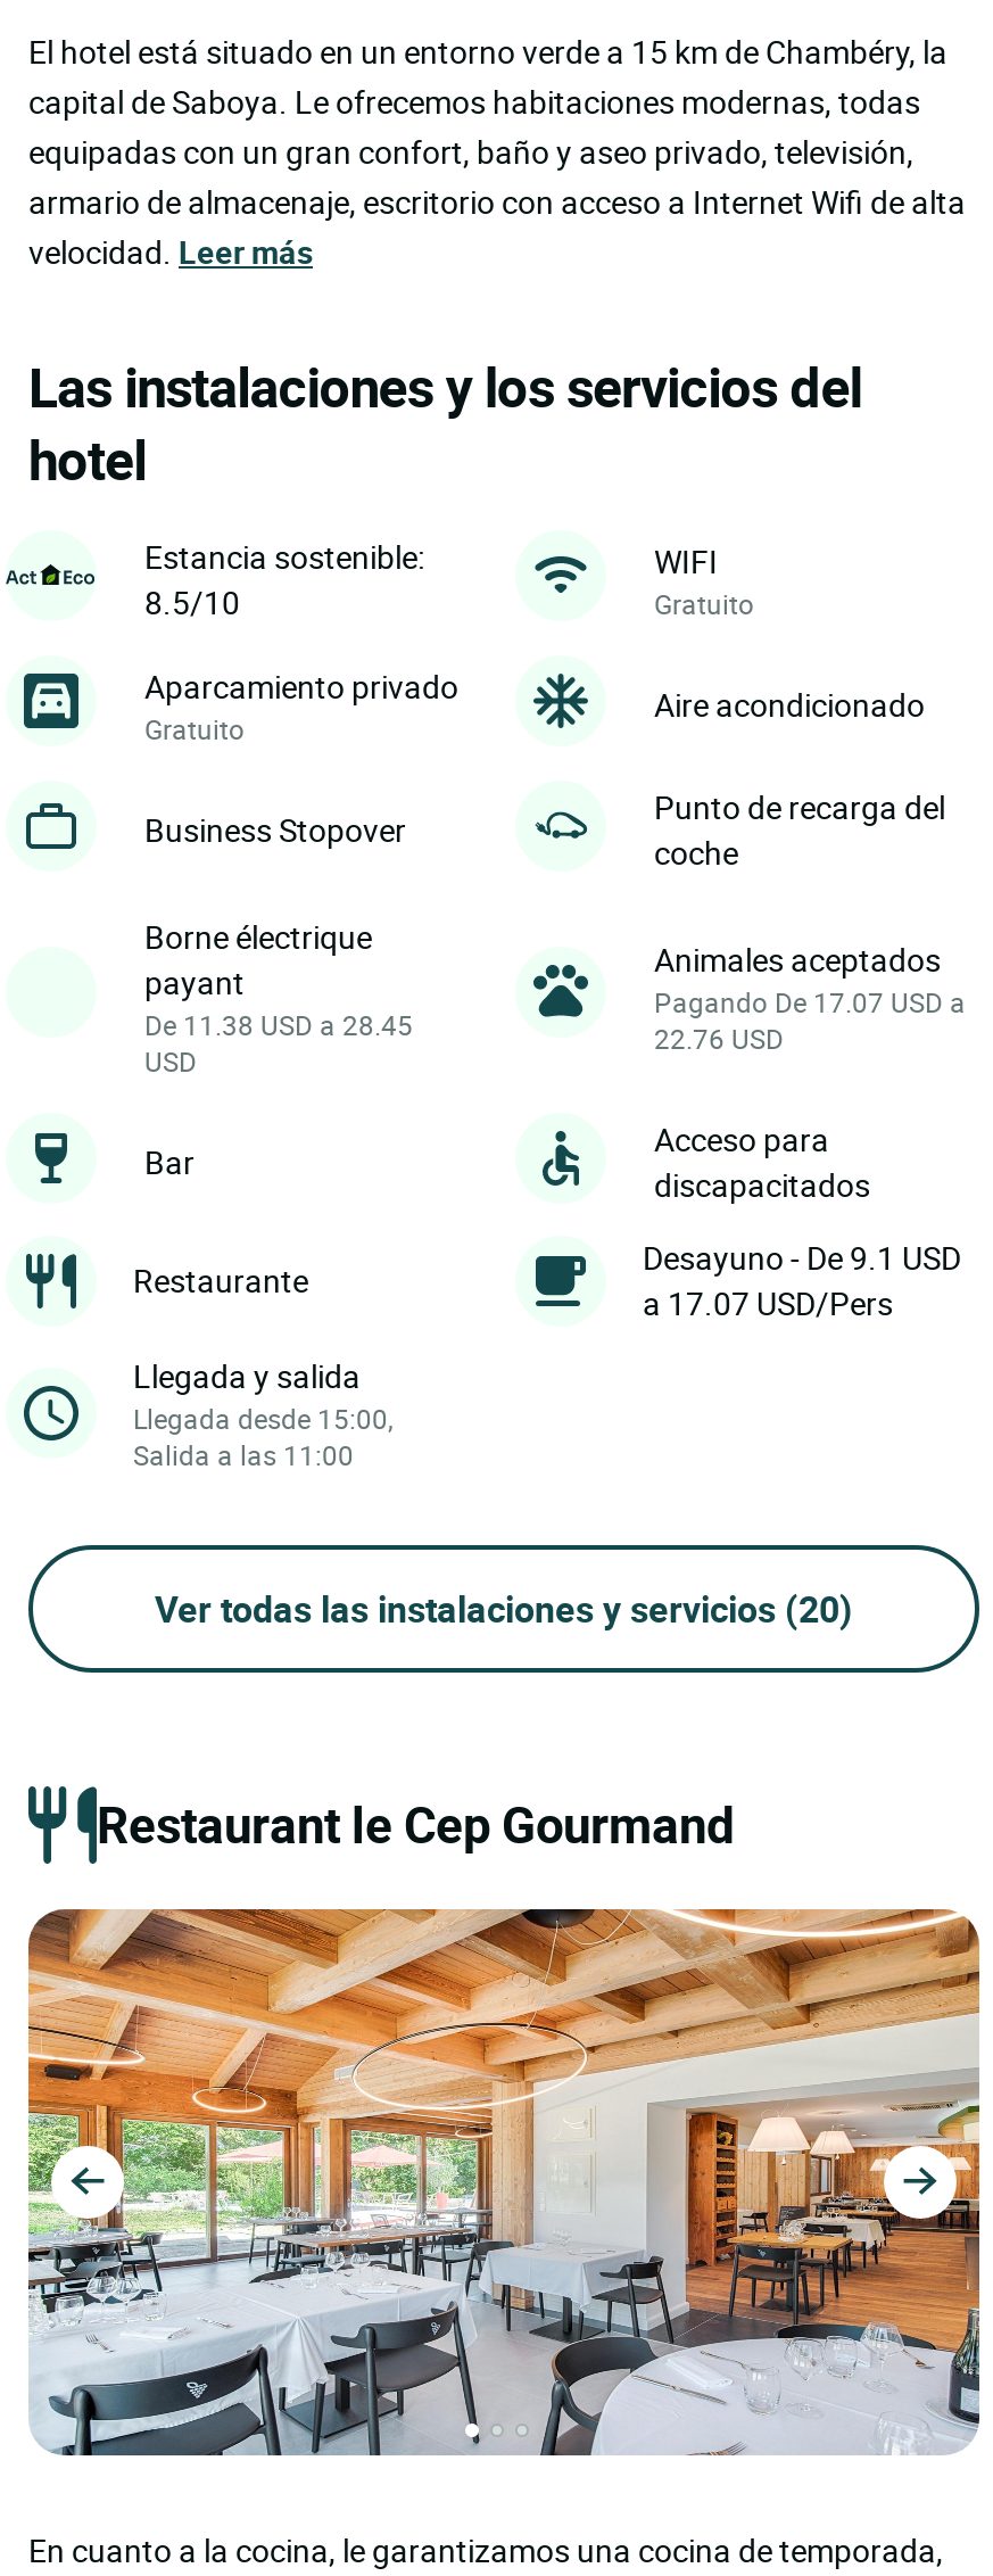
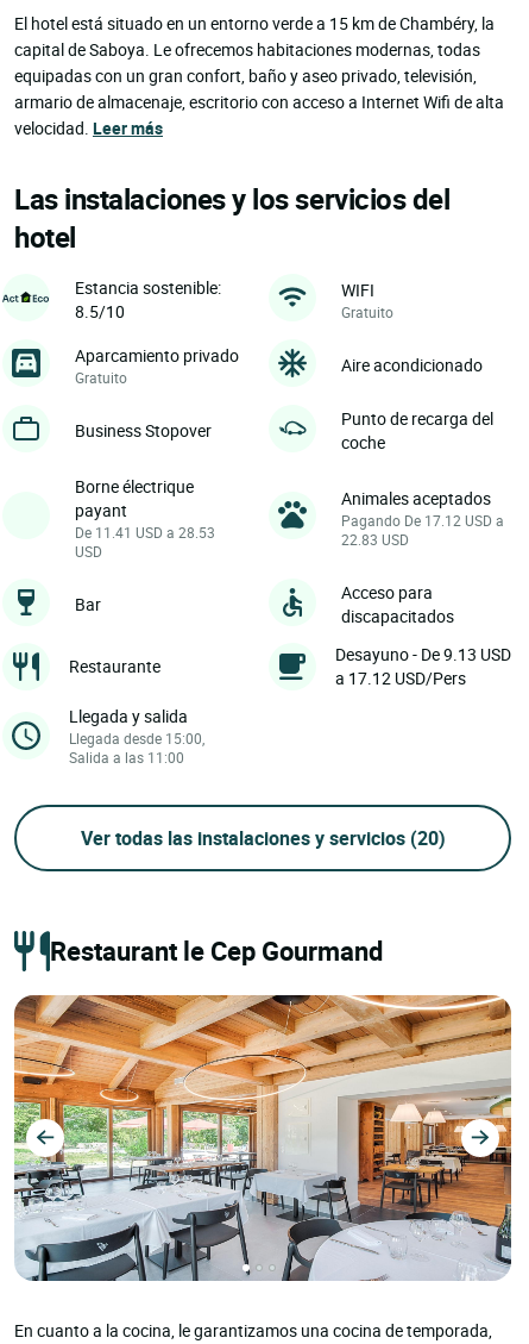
- Pagando De 17.07 USD a
+ Pagando De 17.12 USD a

- De 11.38 USD a 28.45
+ De 11.41 USD a 28.53

- 22.76 USD
+ 22.83 USD

- Desayuno - De 9.1 USD
+ Desayuno - De 9.13 USD

- a 17.07 USD/Pers
+ a 17.12 USD/Pers
